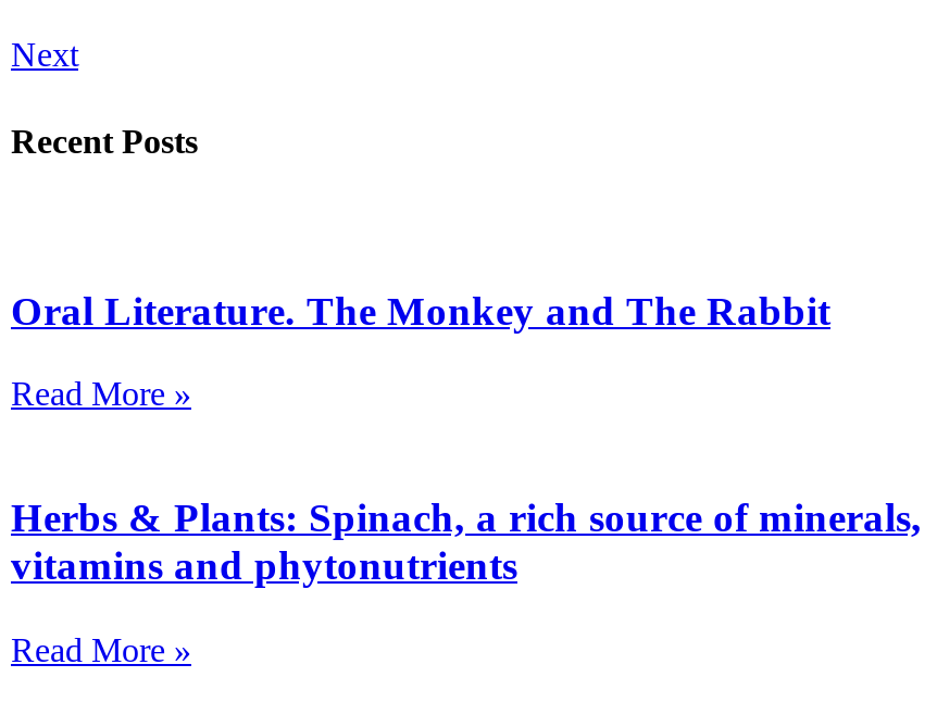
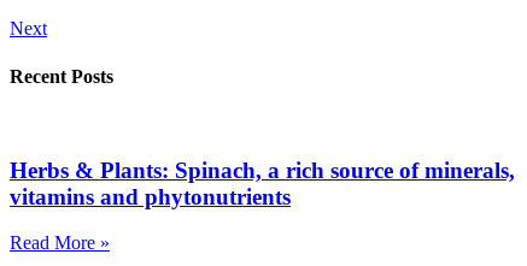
- Oral Literature. The Monkey and The Rabbit
- Read More »
